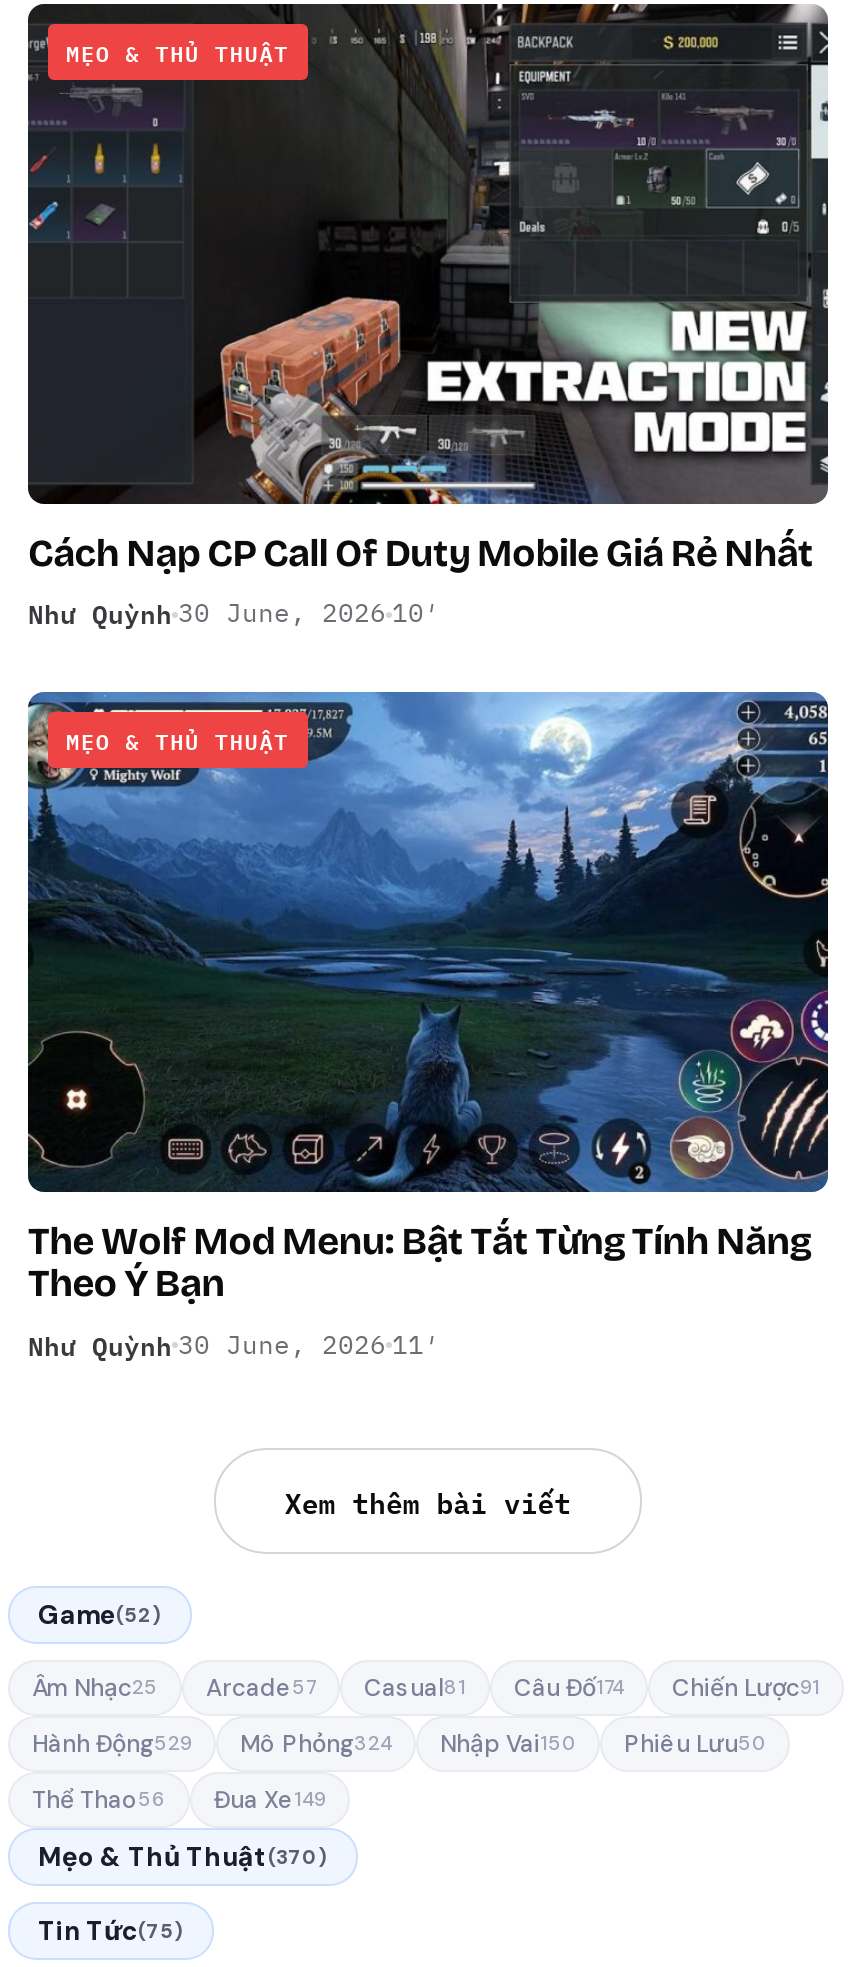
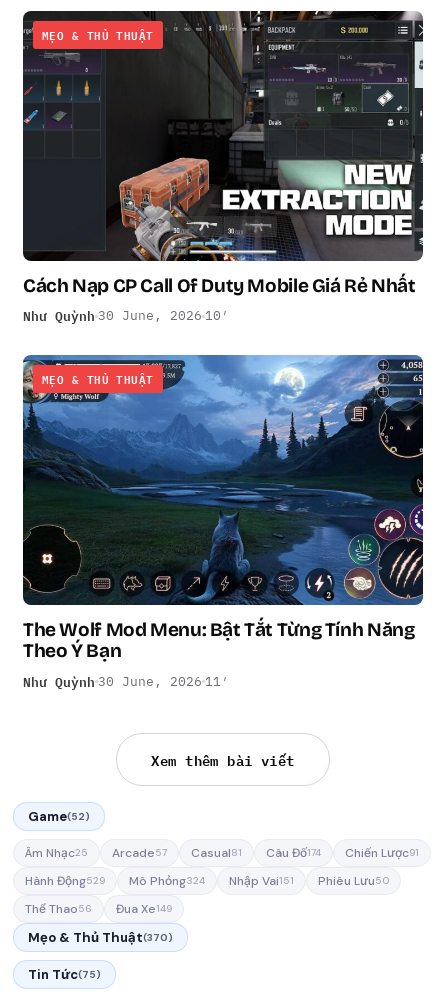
- Hành Động529 Mô Phỏng324 Nhập Vai150 Phiêu Lưu50
+ Hành Động529 Mô Phỏng324 Nhập Vai151 Phiêu Lưu50
